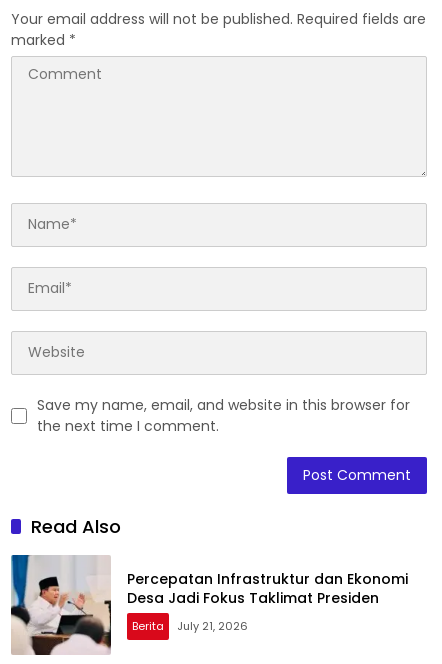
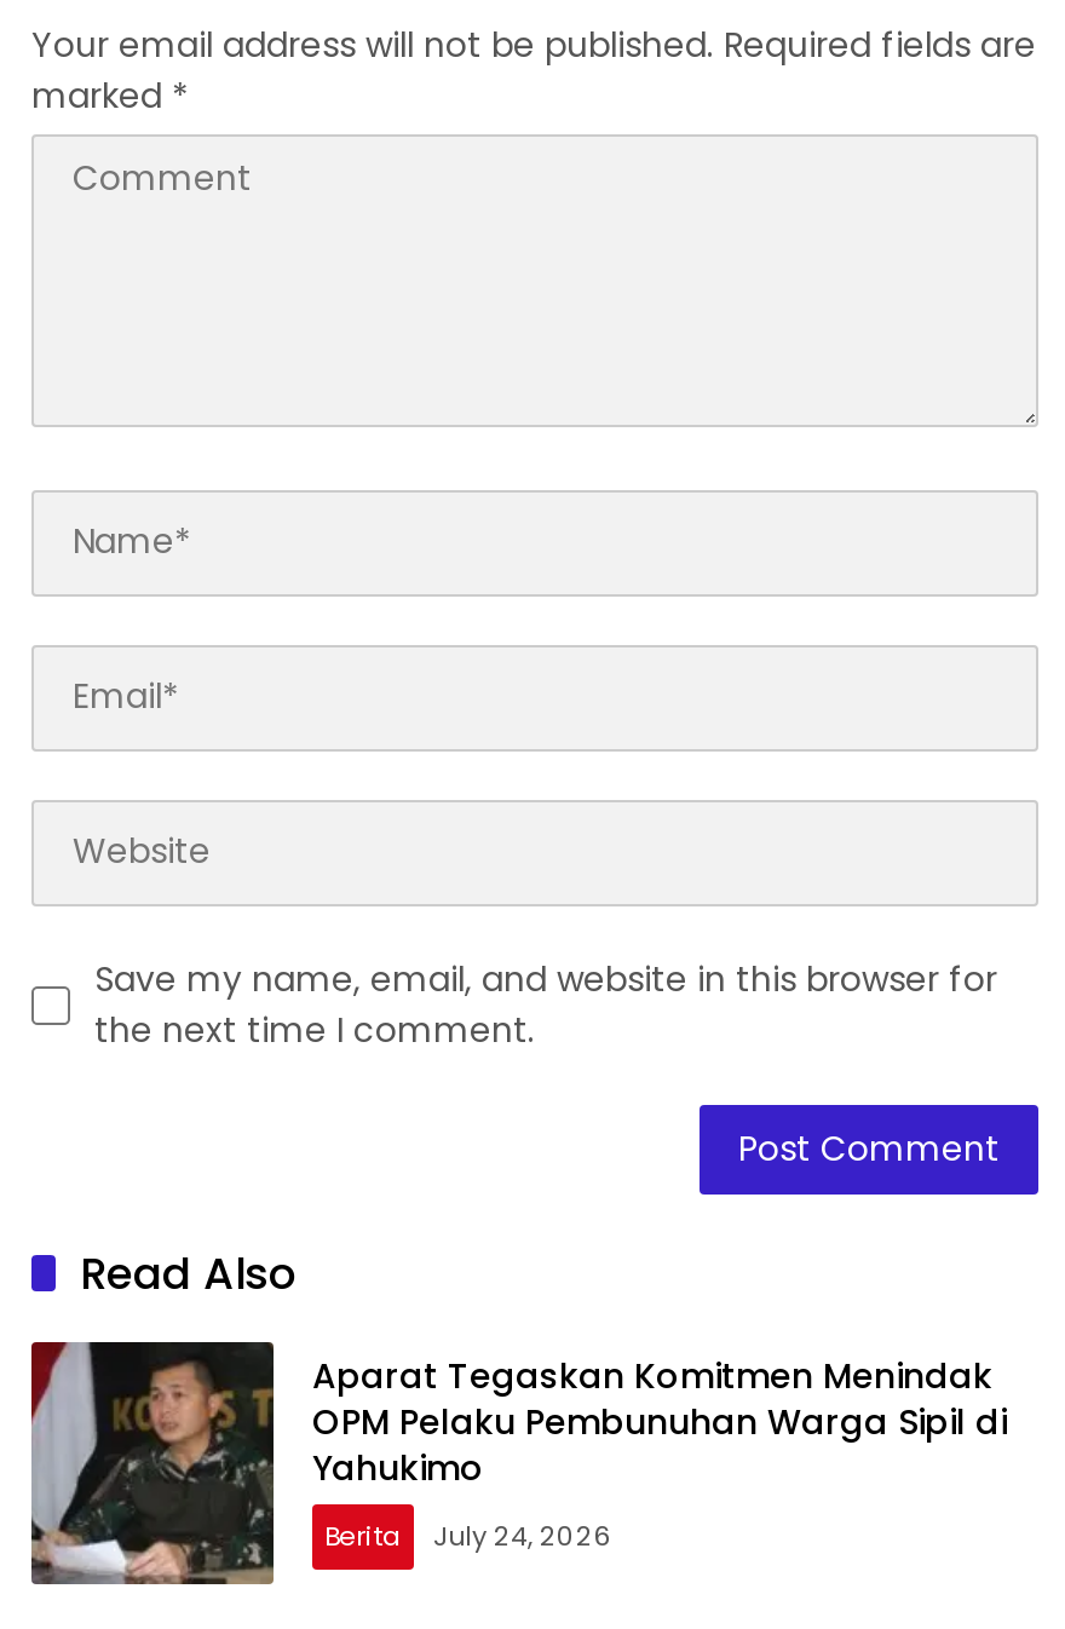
- [image]
- Percepatan Infrastruktur dan Ekonomi
- Desa Jadi Fokus Taklimat Presiden
+ [image]
+ Aparat Tegaskan Komitmen Menindak
+ OPM Pelaku Pembunuhan Warga Sipil di
+ Yahukimo

- Berita July 21, 2026
+ Berita July 24, 2026
